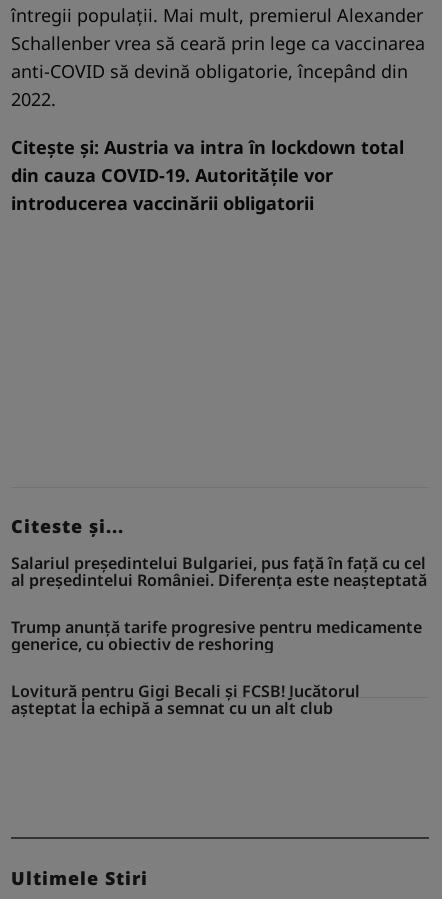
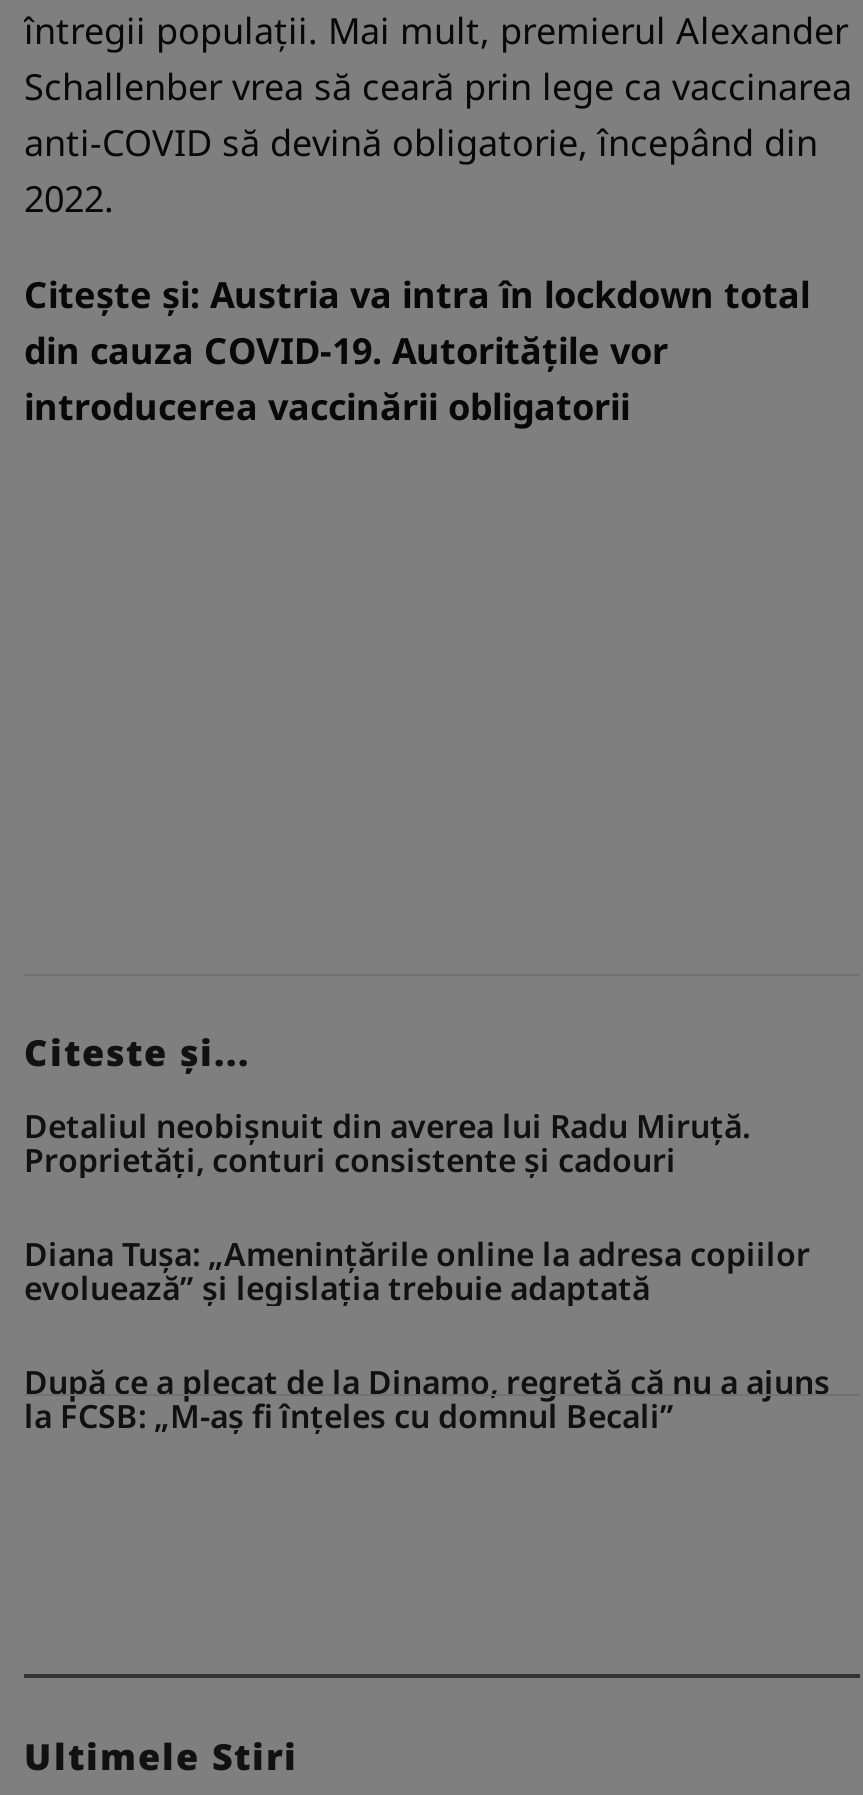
- Salariul președintelui Bulgariei, pus față în față cu cel
- al președintelui României. Diferența este neașteptată
+ Detaliul neobişnuit din averea lui Radu Miruță.
+ Proprietăți, conturi consistente și cadouri

- Trump anunță tarife progresive pentru medicamente
- generice, cu obiectiv de reshoring
+ Diana Tușa: „Amenințările online la adresa copiilor
+ evoluează” și legislația trebuie adaptată

- Lovitură pentru Gigi Becali și FCSB! Jucătorul
- așteptat la echipă a semnat cu un alt club
+ După ce a plecat de la Dinamo, regretă că nu a ajuns
+ la FCSB: „M-aș fi înțeles cu domnul Becali”
